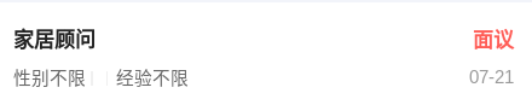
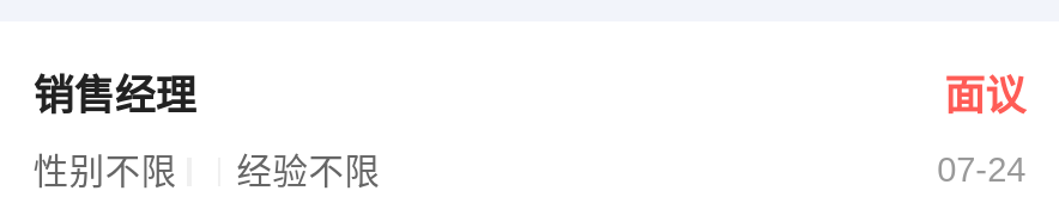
- 家居顾问
+ 销售经理

- 07-21
+ 07-24
